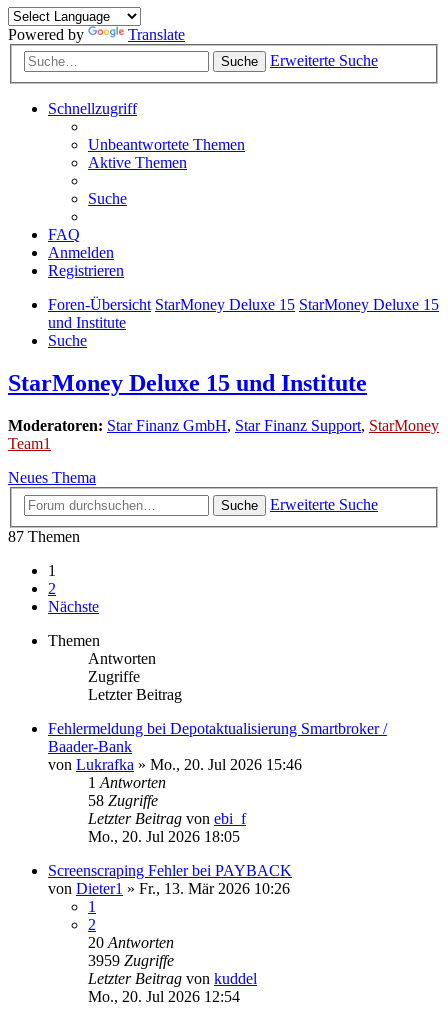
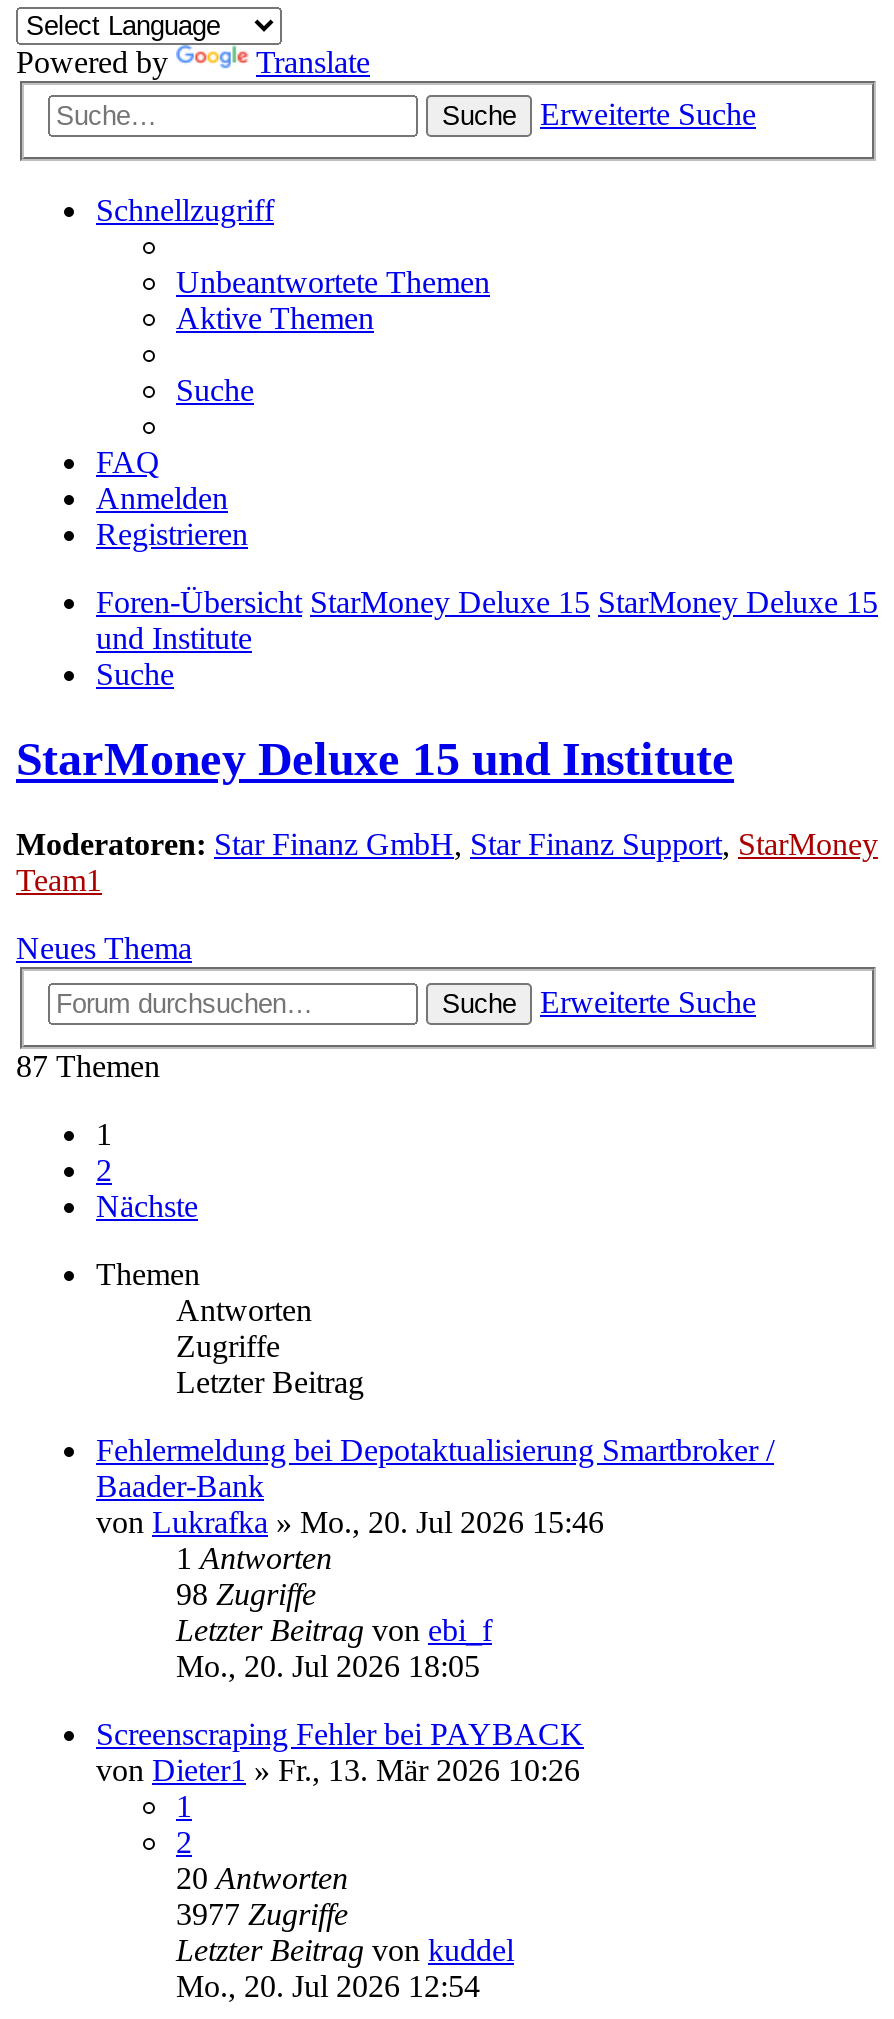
- 58 Zugriffe
+ 98 Zugriffe

- 3959 Zugriffe
+ 3977 Zugriffe
